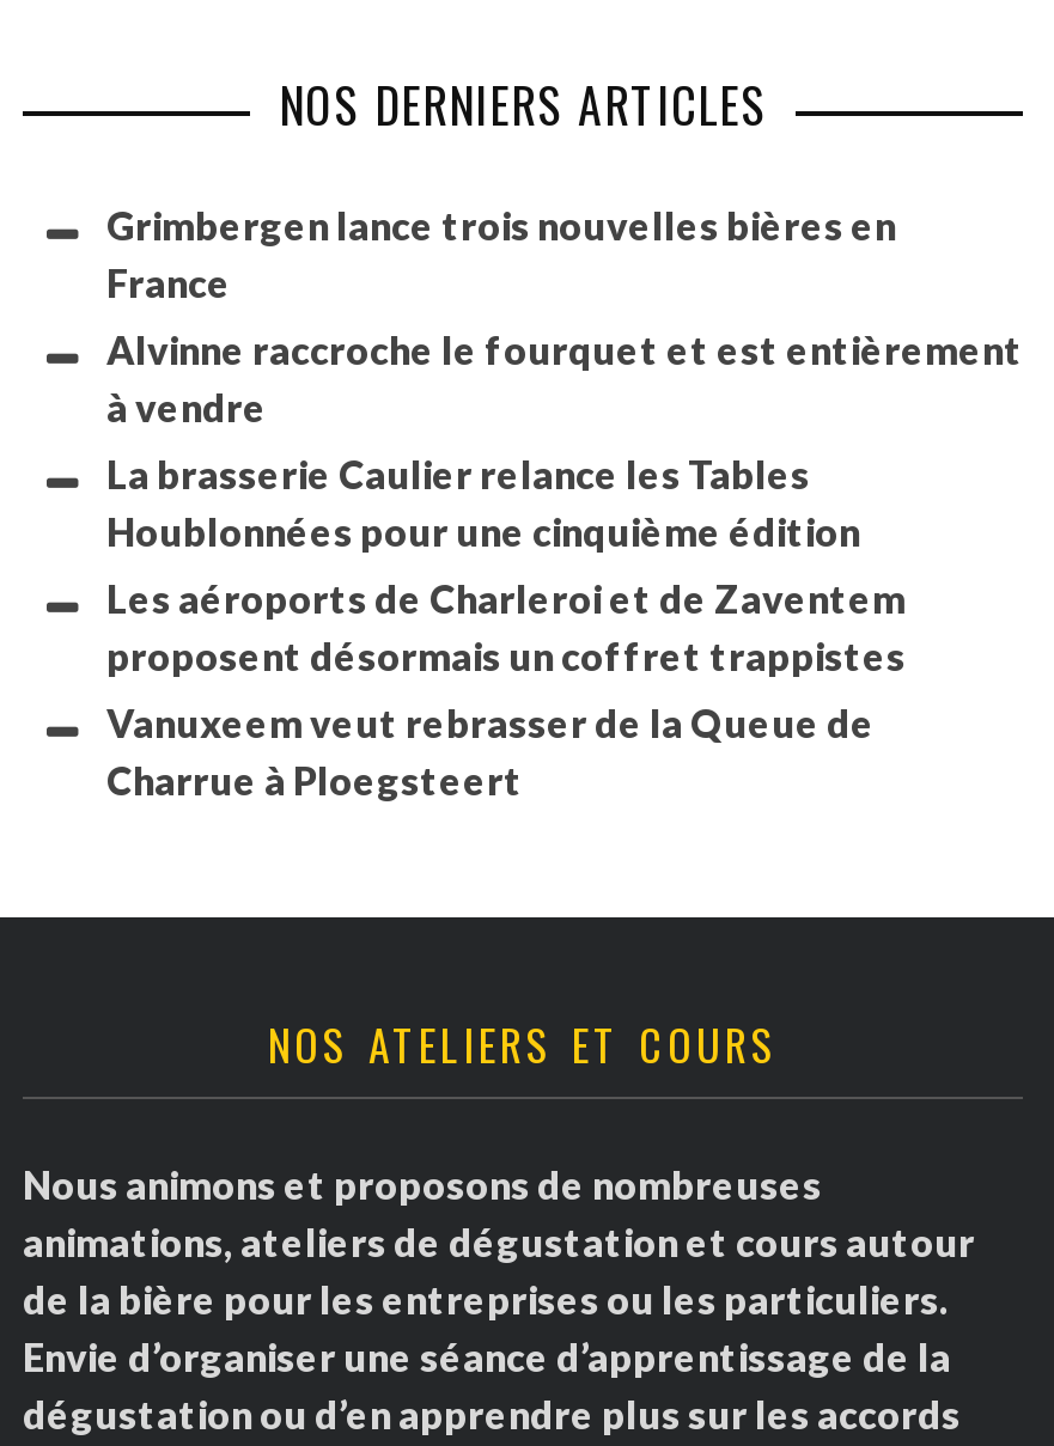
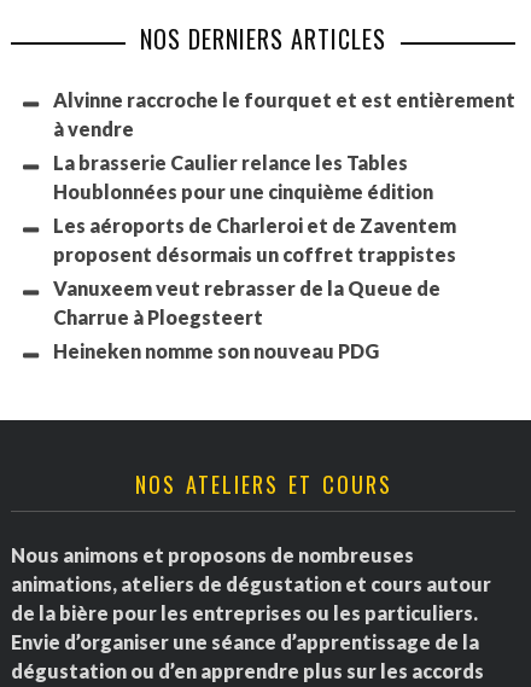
- Grimbergen lance trois nouvelles bières en
- France

moved up: Alvinne raccroche le fourquet et est entièrement | à vendre | La brasserie Caulier relance les Tables | Houblonnées pour une cinquième édition | Les aéroports de Charleroi et de Zaventem | proposent désormais un coffret trappistes | Vanuxeem veut rebrasser de la Queue de | Charrue à Ploegsteert

+ Heineken nomme son nouveau PDG
